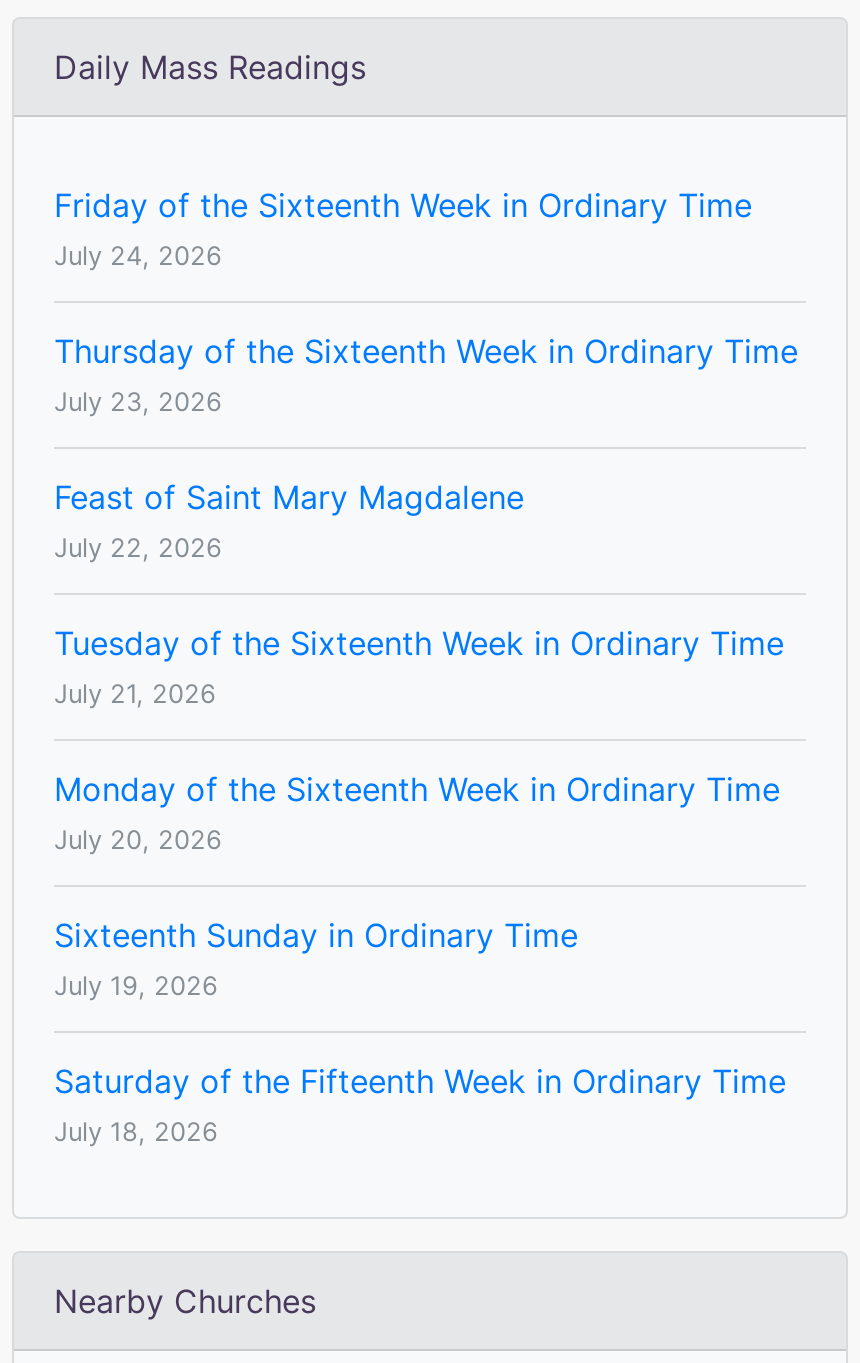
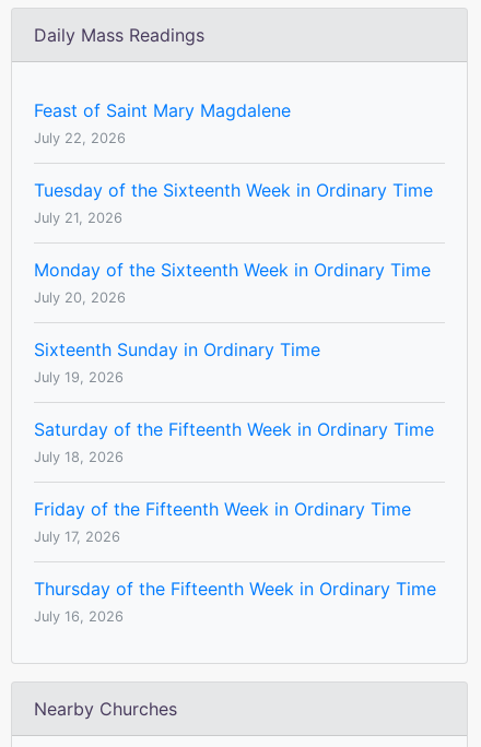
- Friday of the Sixteenth Week in Ordinary Time
- July 24, 2026
- Thursday of the Sixteenth Week in Ordinary Time
- July 23, 2026

moved up: Feast of Saint Mary Magdalene | July 22, 2026 | Tuesday of the Sixteenth Week in Ordinary Time | ... | Saturday of the Fifteenth Week in Ordinary Time | July 18, 2026

+ Friday of the Fifteenth Week in Ordinary Time
+ July 17, 2026
+ Thursday of the Fifteenth Week in Ordinary Time
+ July 16, 2026
